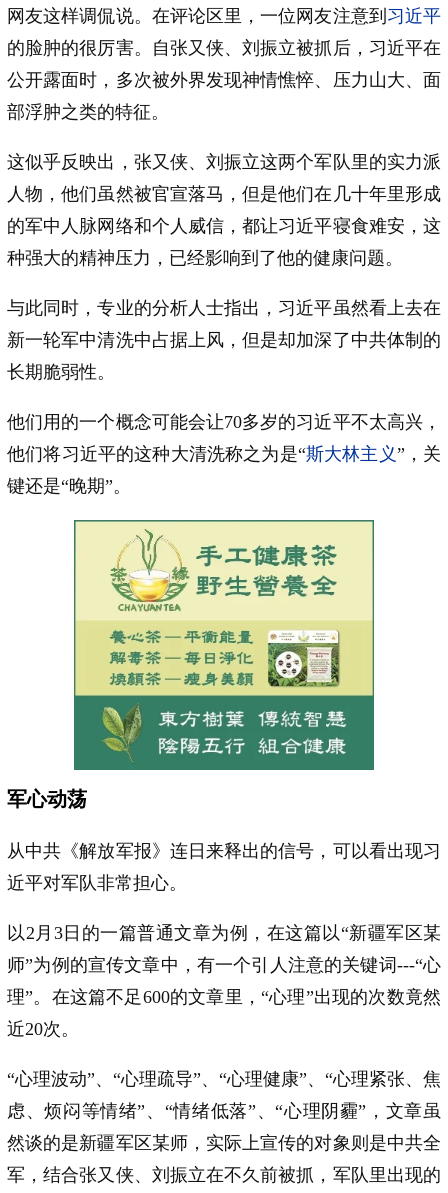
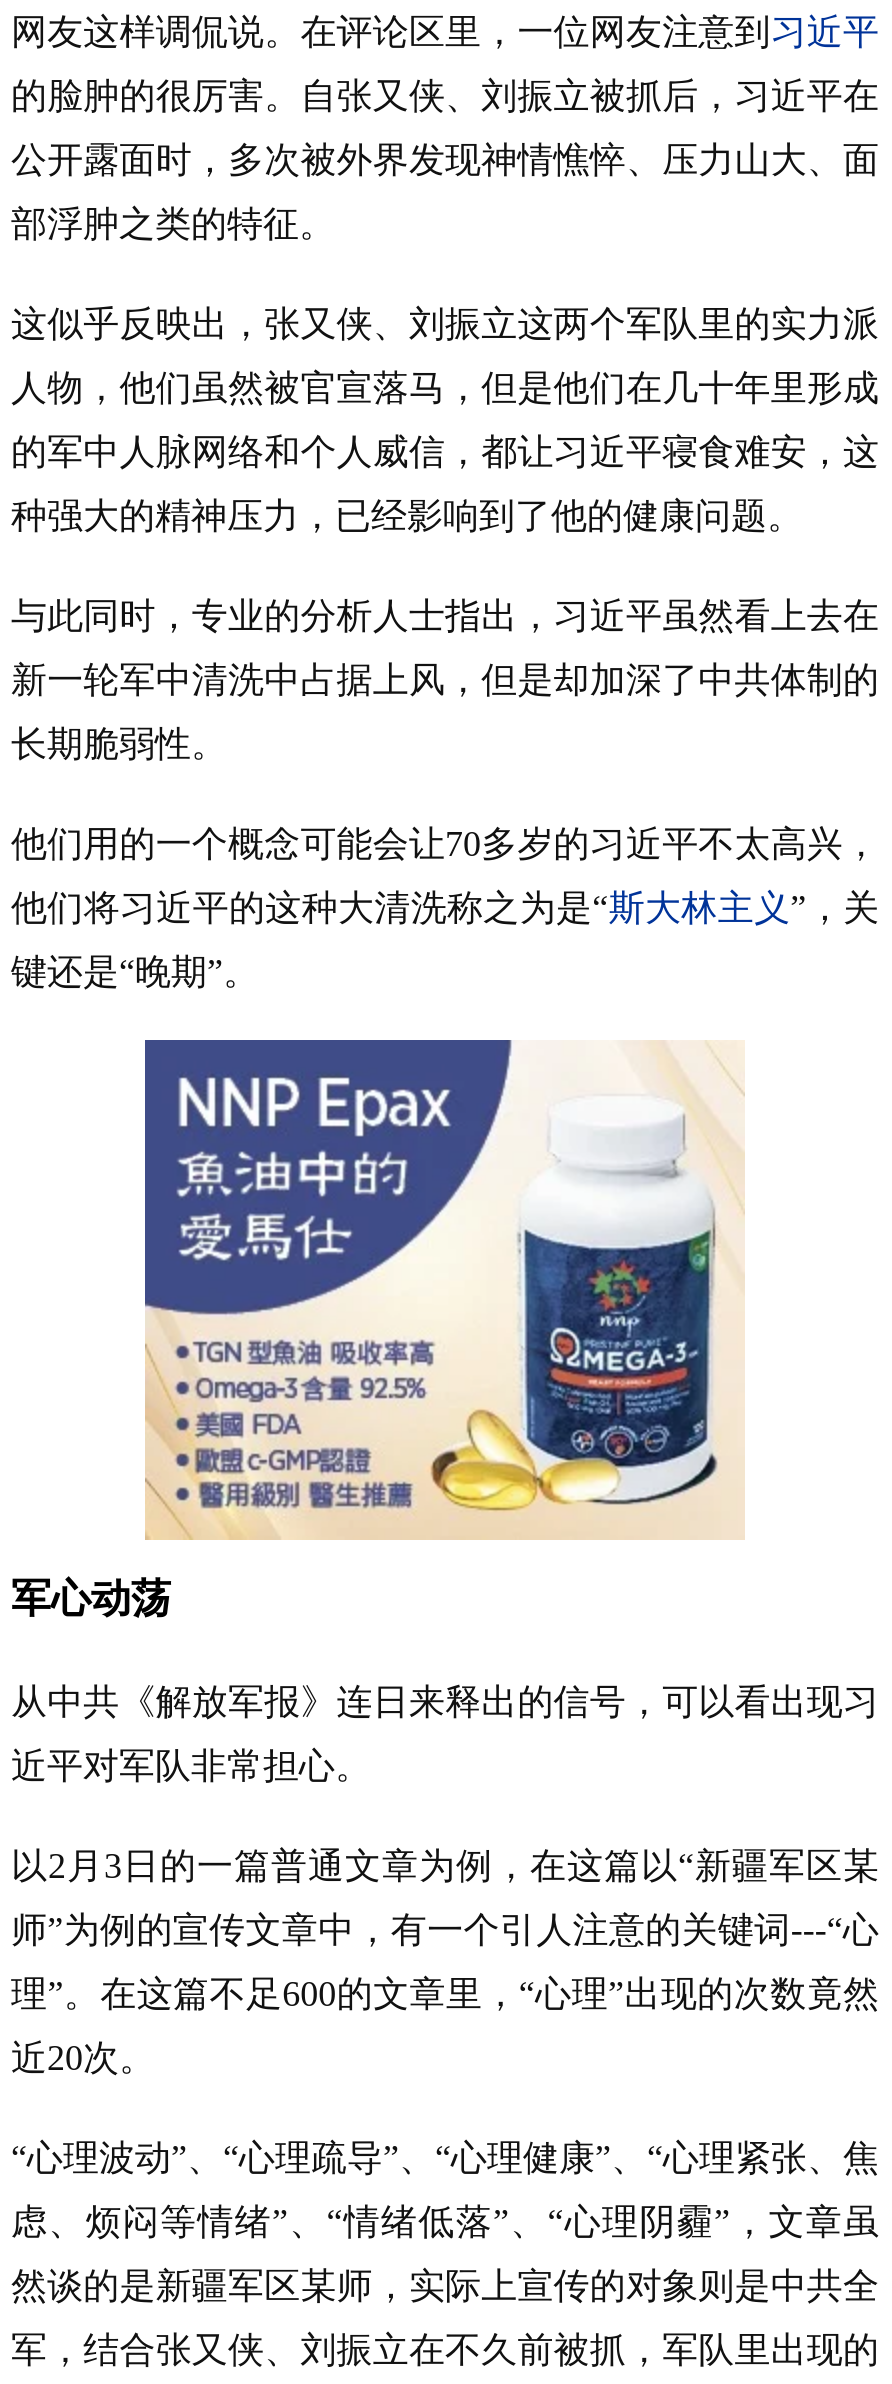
- [image]
+ [image]
